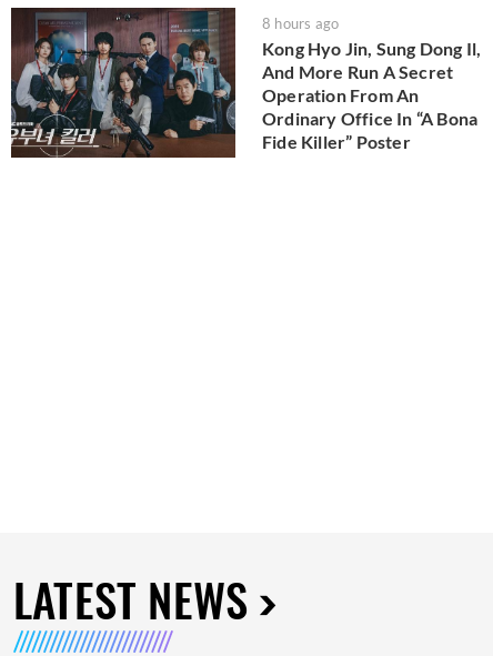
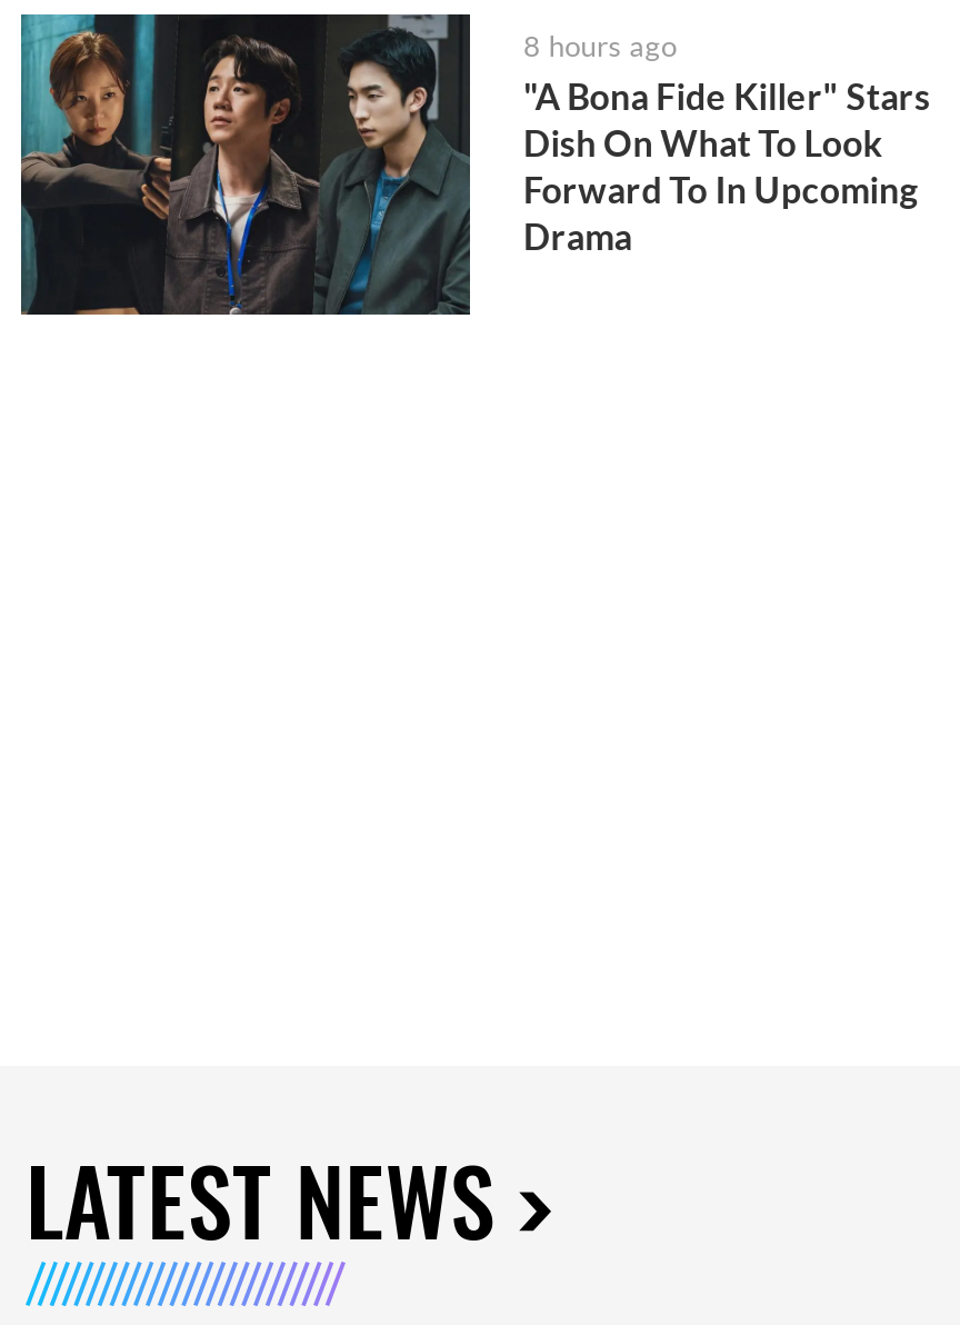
- [image]
- Kong Hyo Jin, Sung Dong Il,
- And More Run A Secret
- Operation From An
- Ordinary Office In “A Bona
- Fide Killer” Poster
+ [image]
+ "A Bona Fide Killer" Stars
+ Dish On What To Look
+ Forward To In Upcoming
+ Drama
